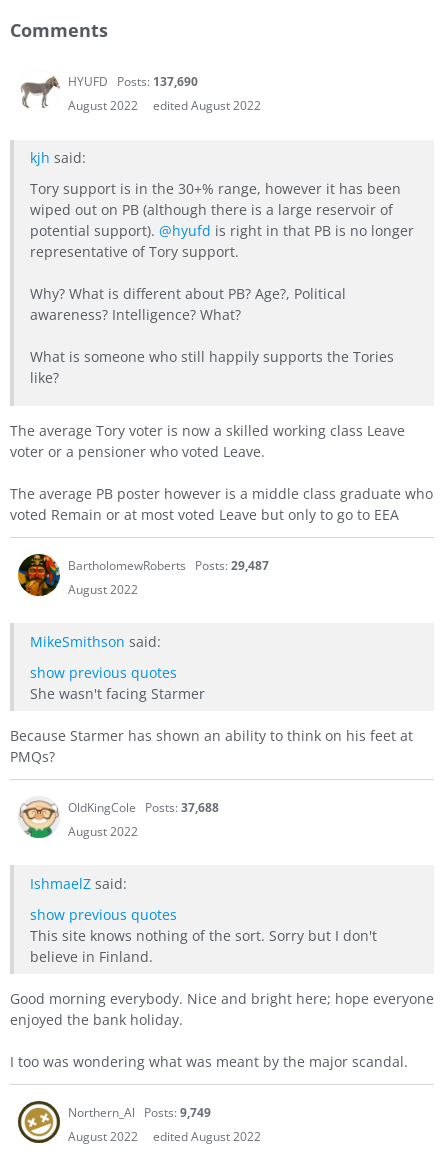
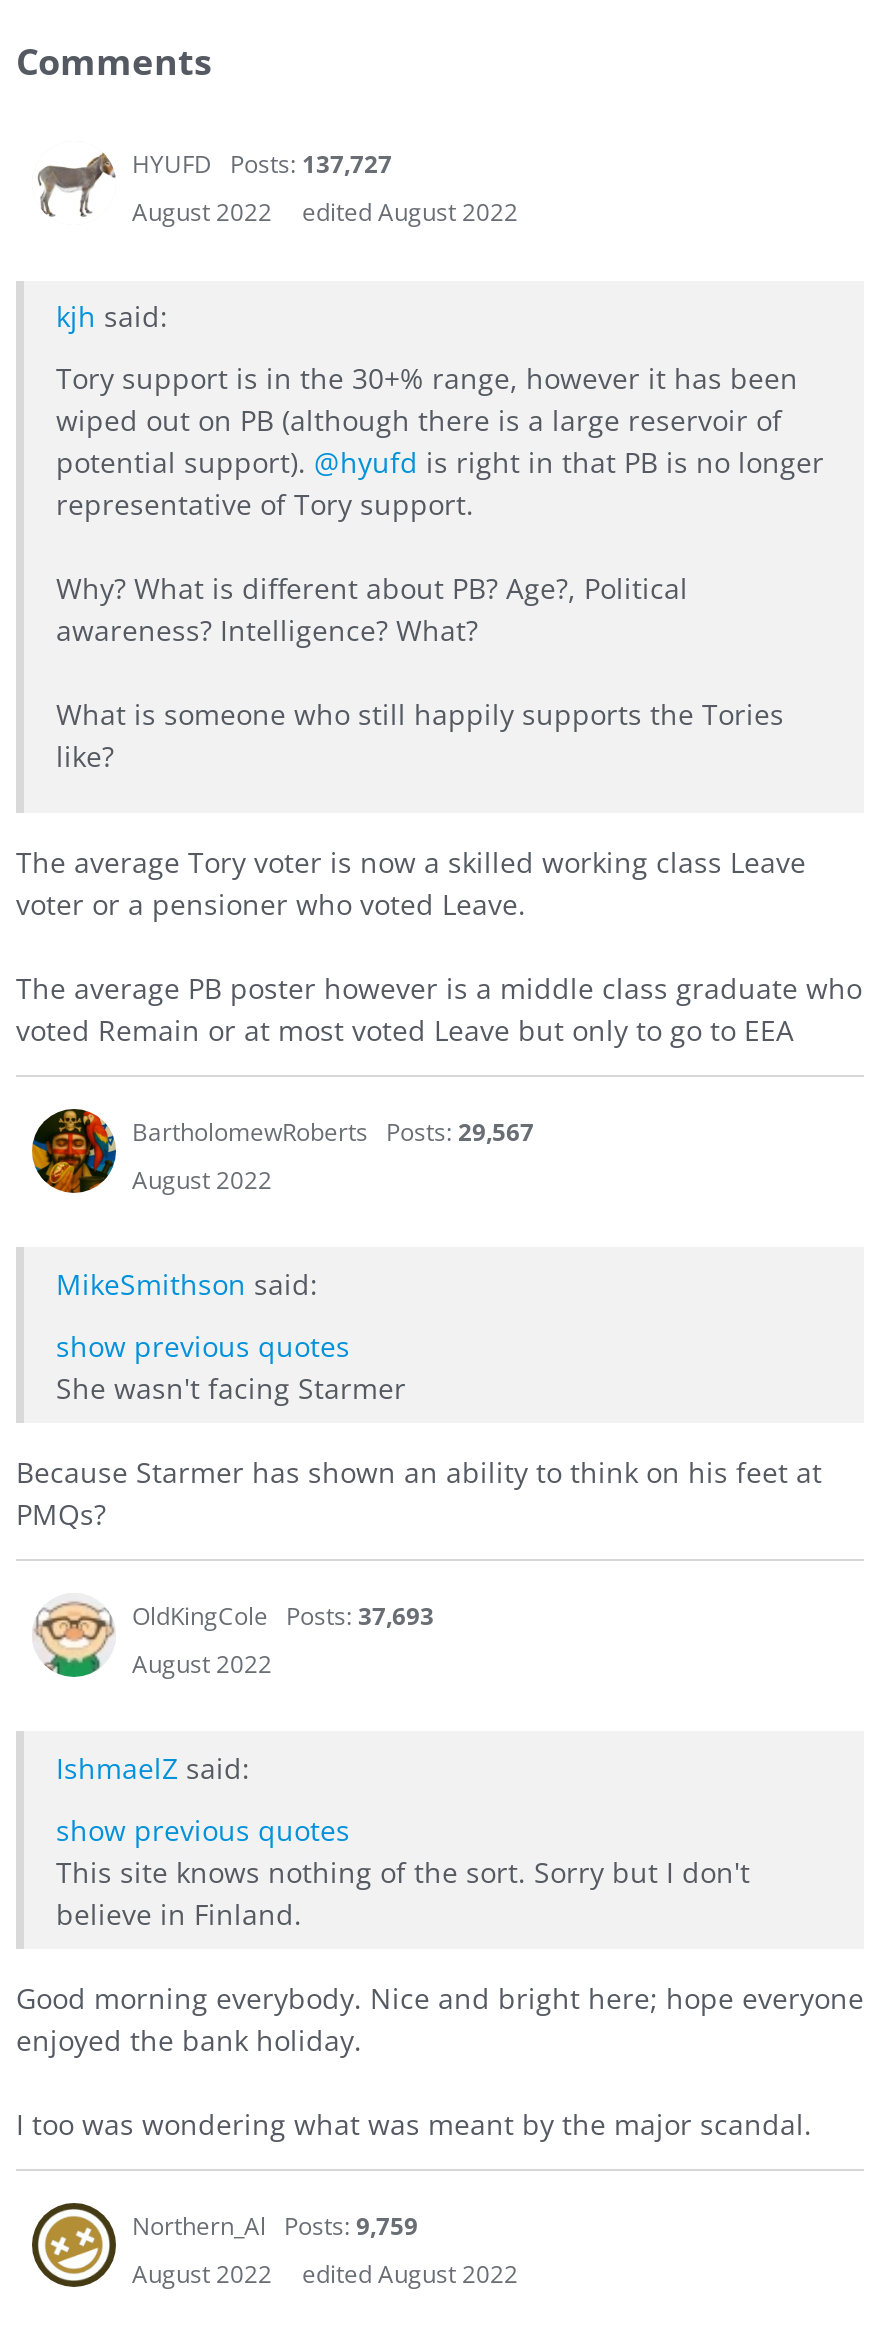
- HYUFD Posts: 137,690
+ HYUFD Posts: 137,727

- BartholomewRoberts Posts: 29,487
+ BartholomewRoberts Posts: 29,567

- OldKingCole Posts: 37,688
+ OldKingCole Posts: 37,693

- Northern_Al Posts: 9,749
+ Northern_Al Posts: 9,759
